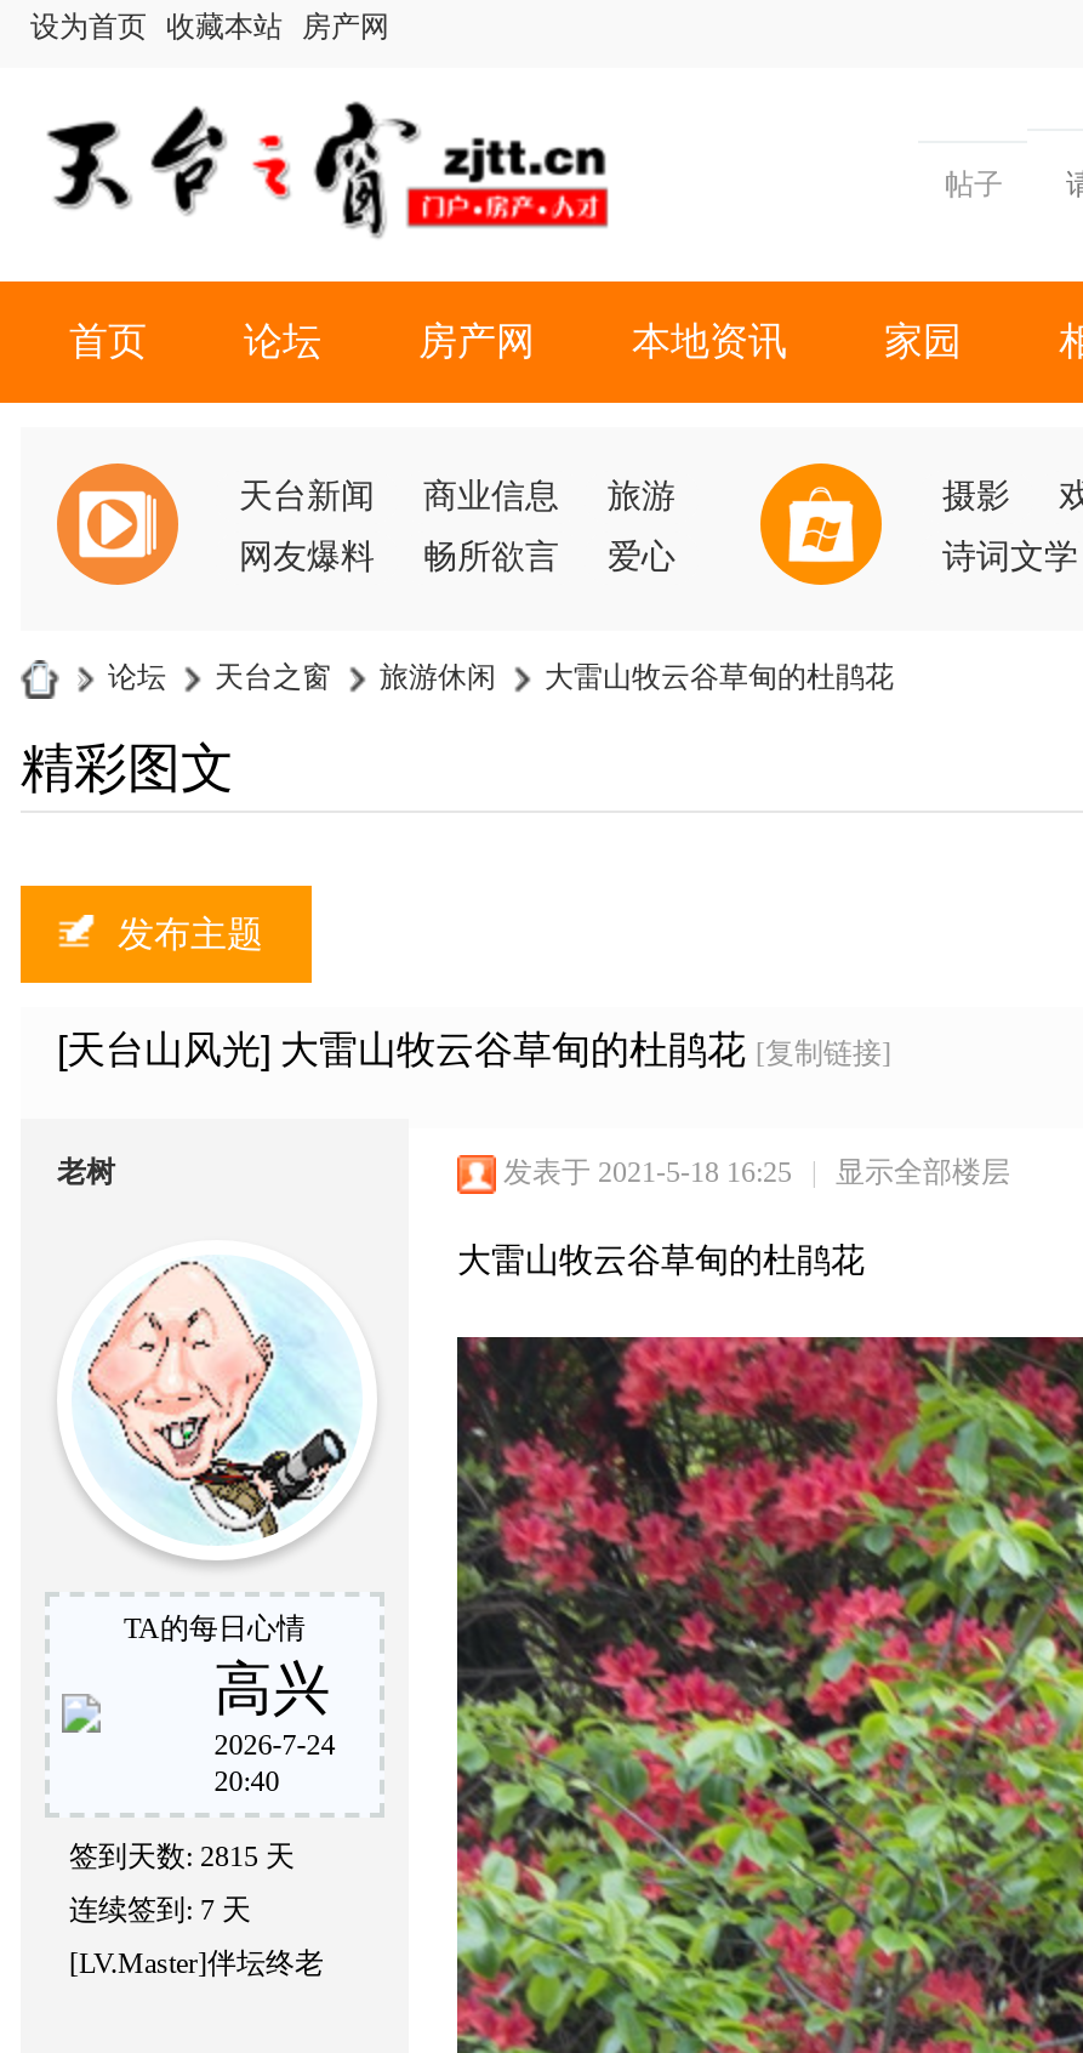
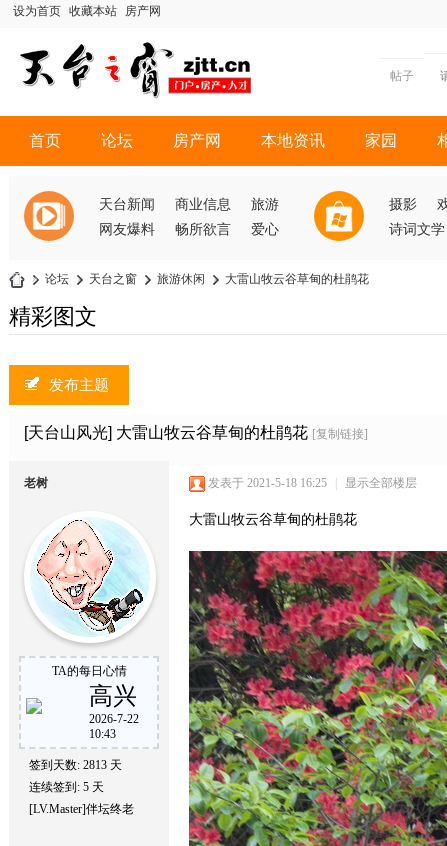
- 2026-7-24
+ 2026-7-22

- 20:40
+ 10:43

- 签到天数: 2815 天
+ 签到天数: 2813 天

- 连续签到: 7 天
+ 连续签到: 5 天
